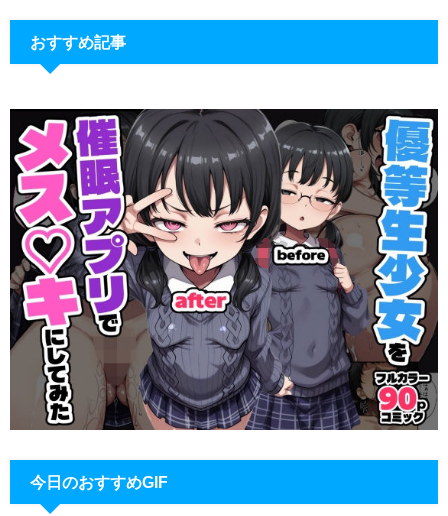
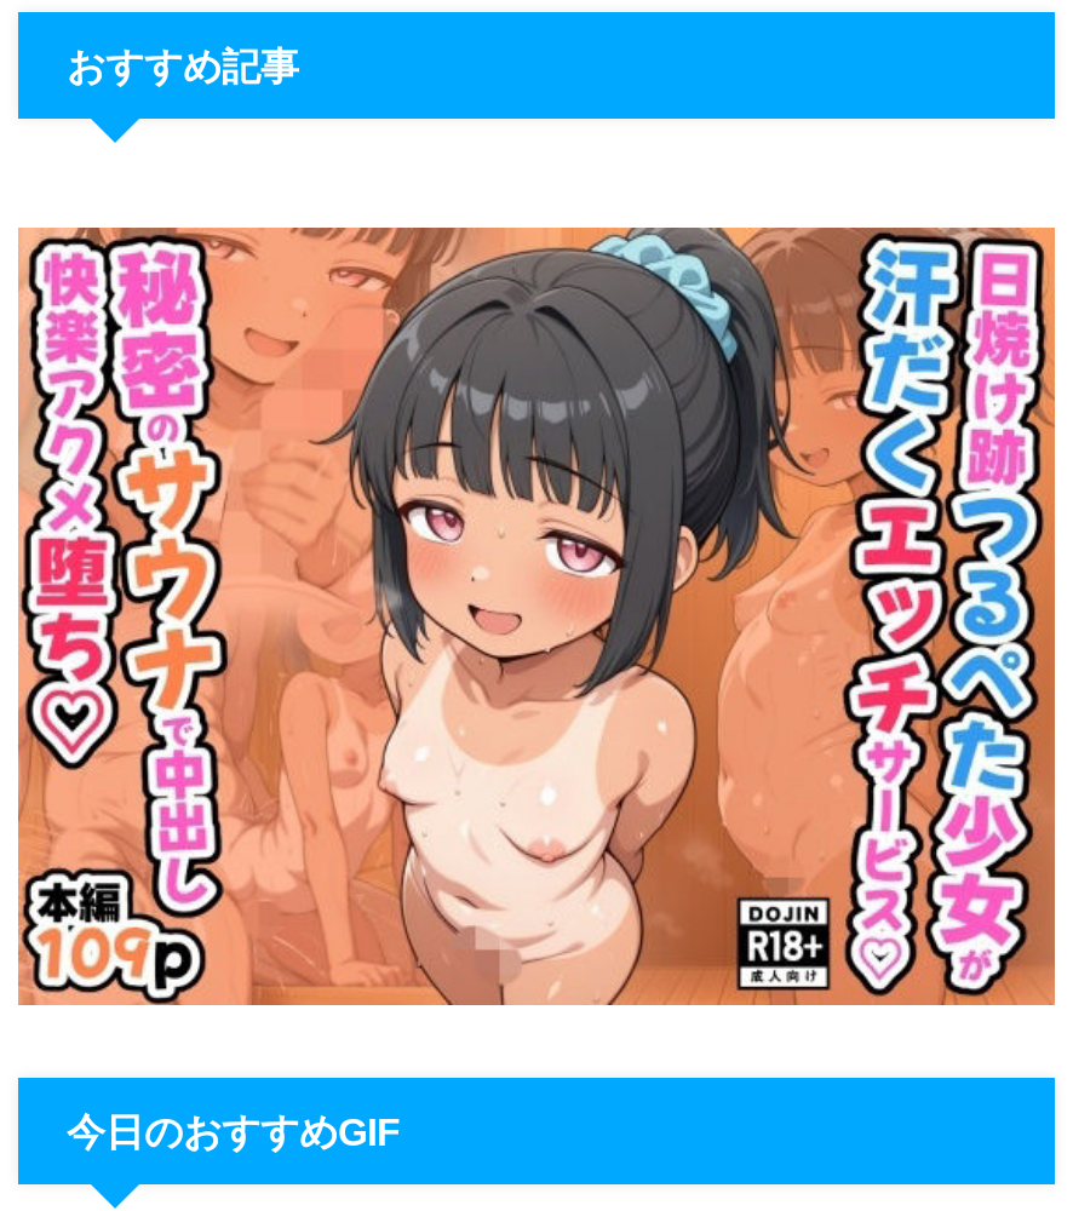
- [image]
+ [image]
